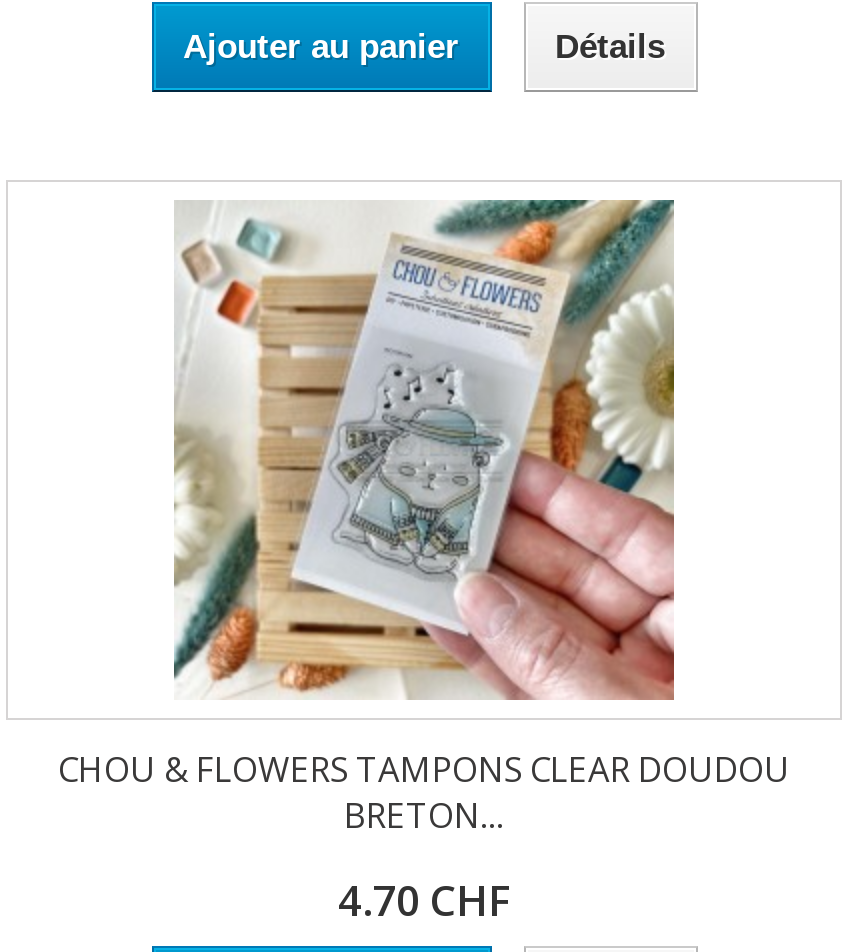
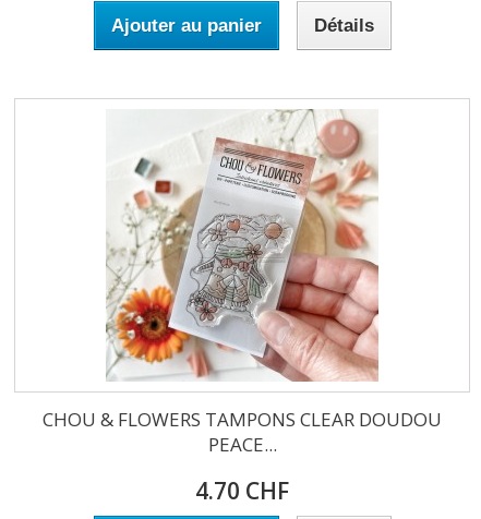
- [image]
+ [image]

- BRETON...
+ PEACE...
